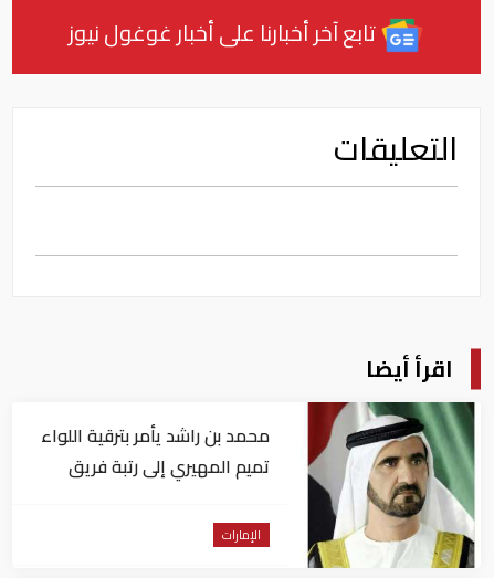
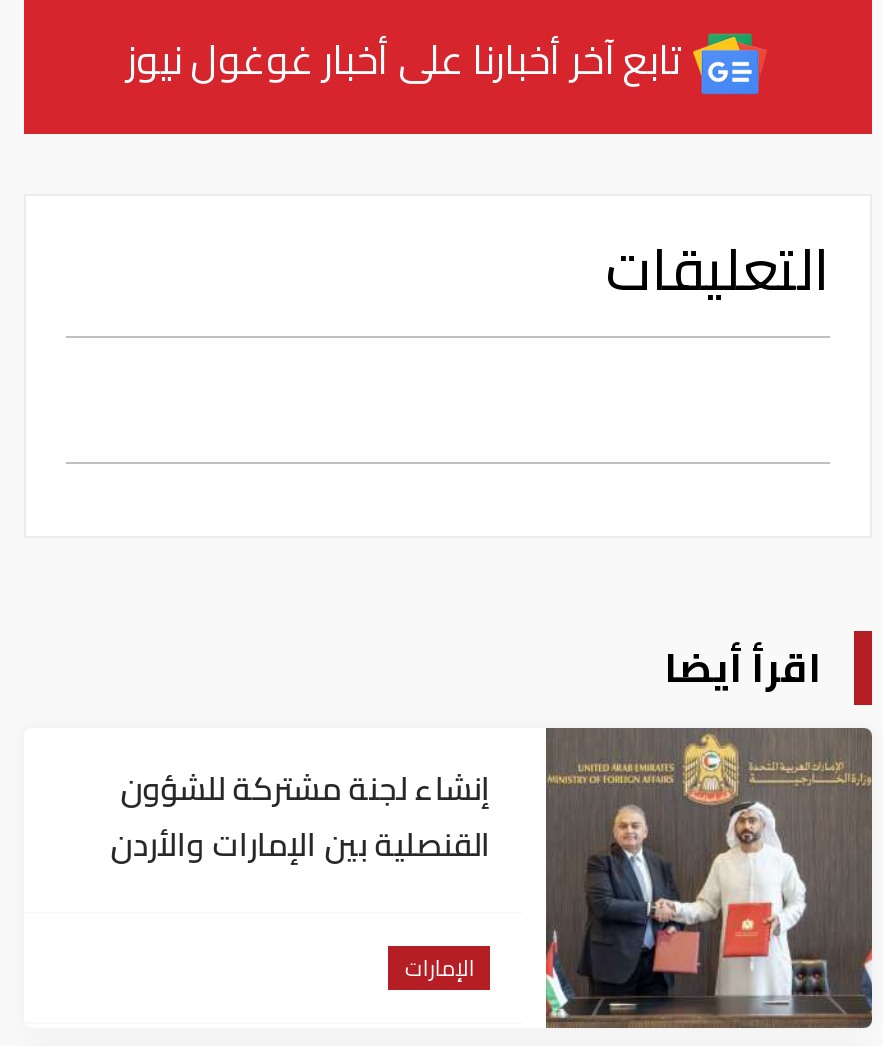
- [image]
- محمد بن راشد يأمر بترقية اللواء
- تميم المهيري إلى رتبة فريق
+ [image]
+ إنشاء لجنة مشتركة للشؤون
+ القنصلية بين الإمارات والأردن
